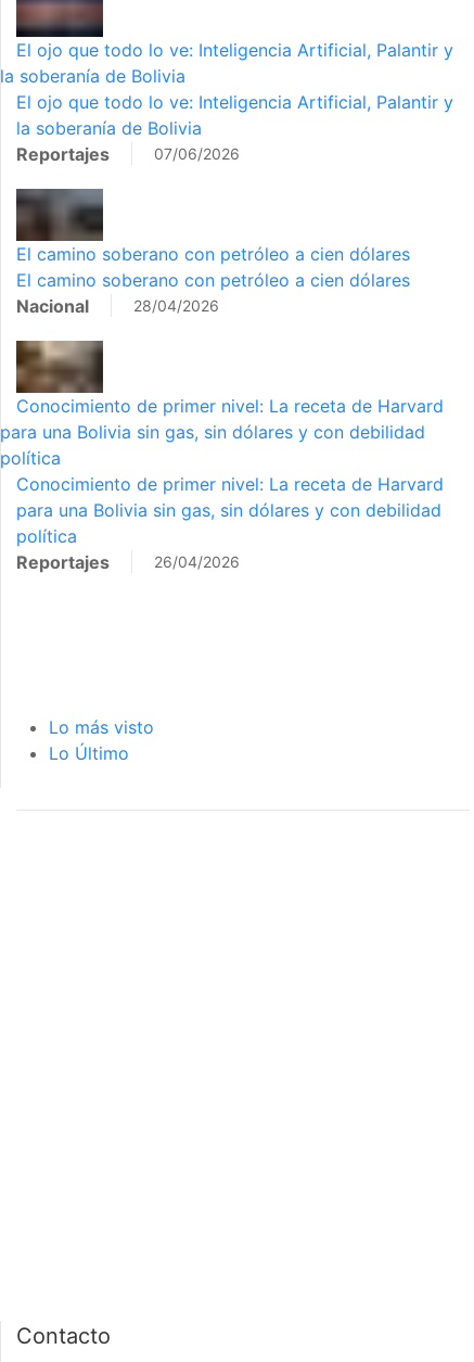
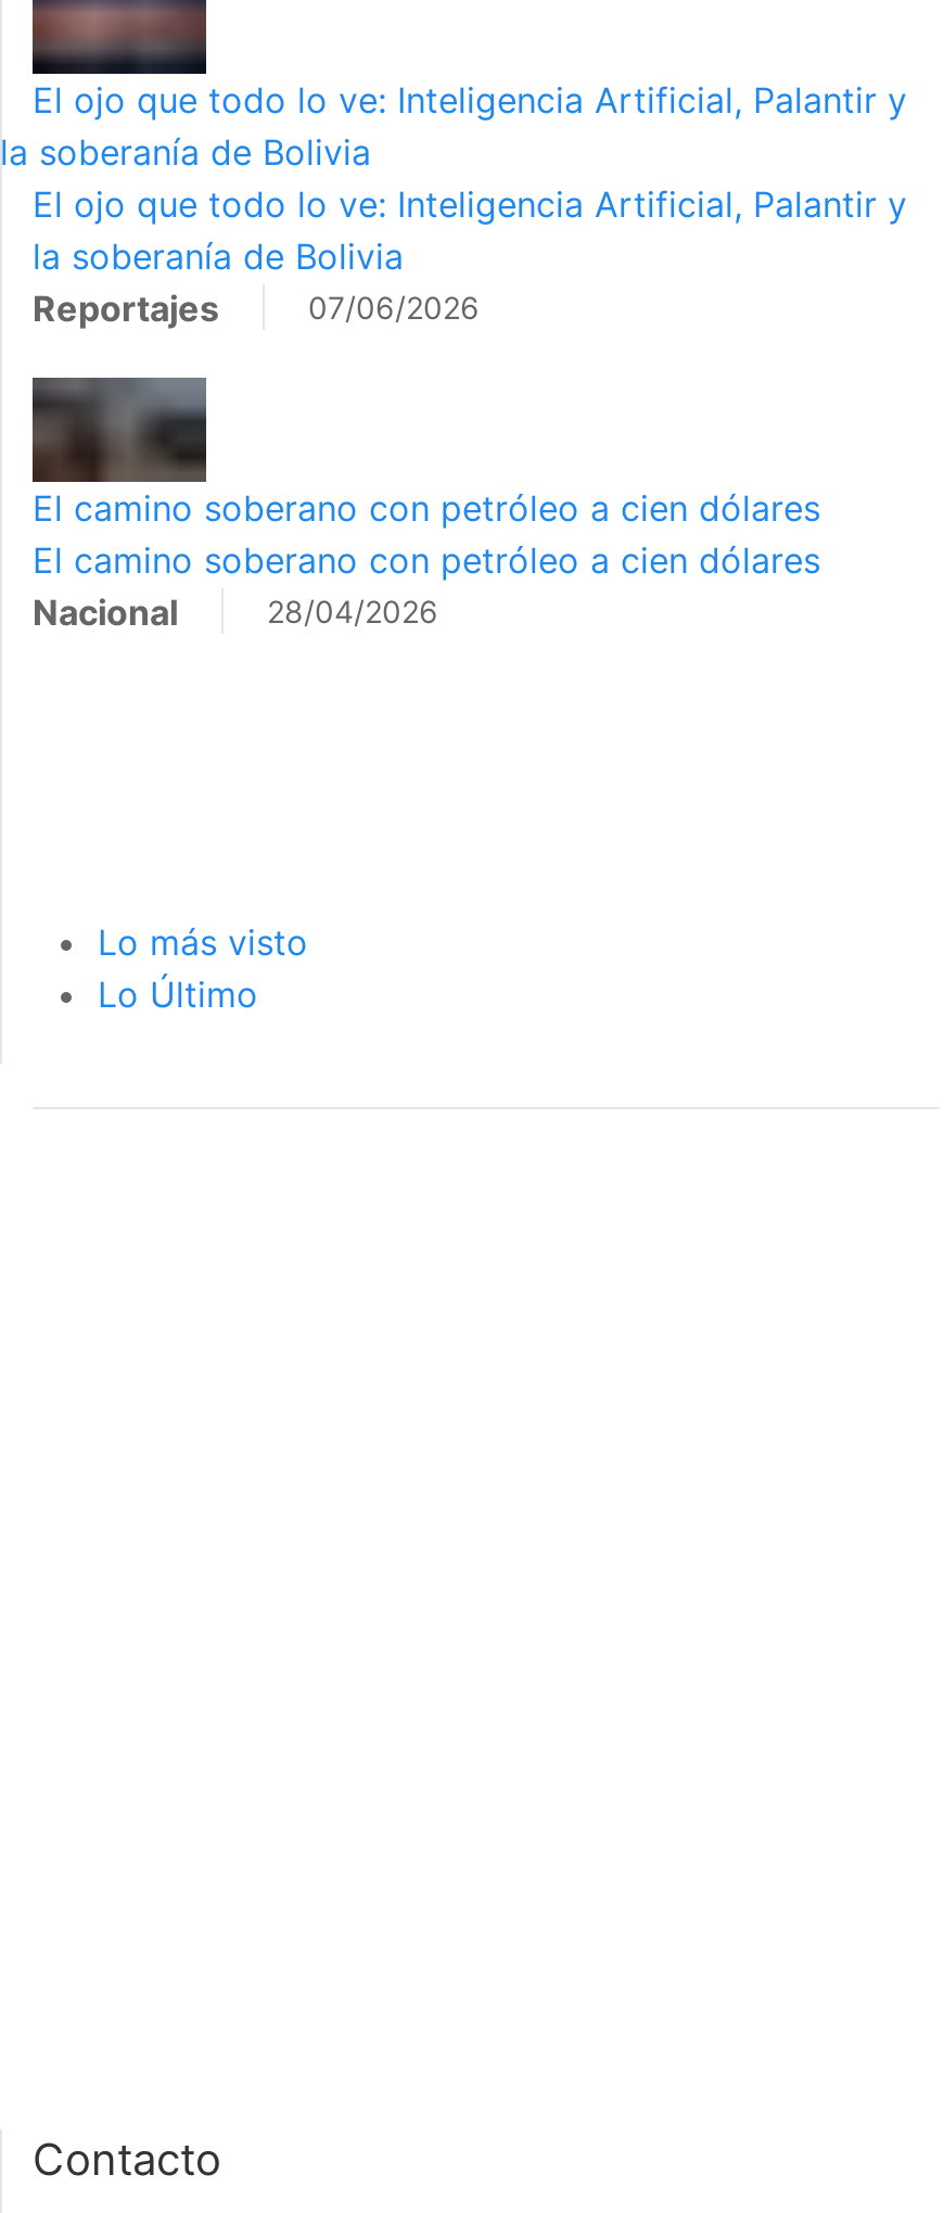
- [image]
- Conocimiento de primer nivel: La receta de Harvard
- para una Bolivia sin gas, sin dólares y con debilidad
- política
- Conocimiento de primer nivel: La receta de Harvard
- para una Bolivia sin gas, sin dólares y con debilidad
- política
- Reportajes
- 26/04/2026
